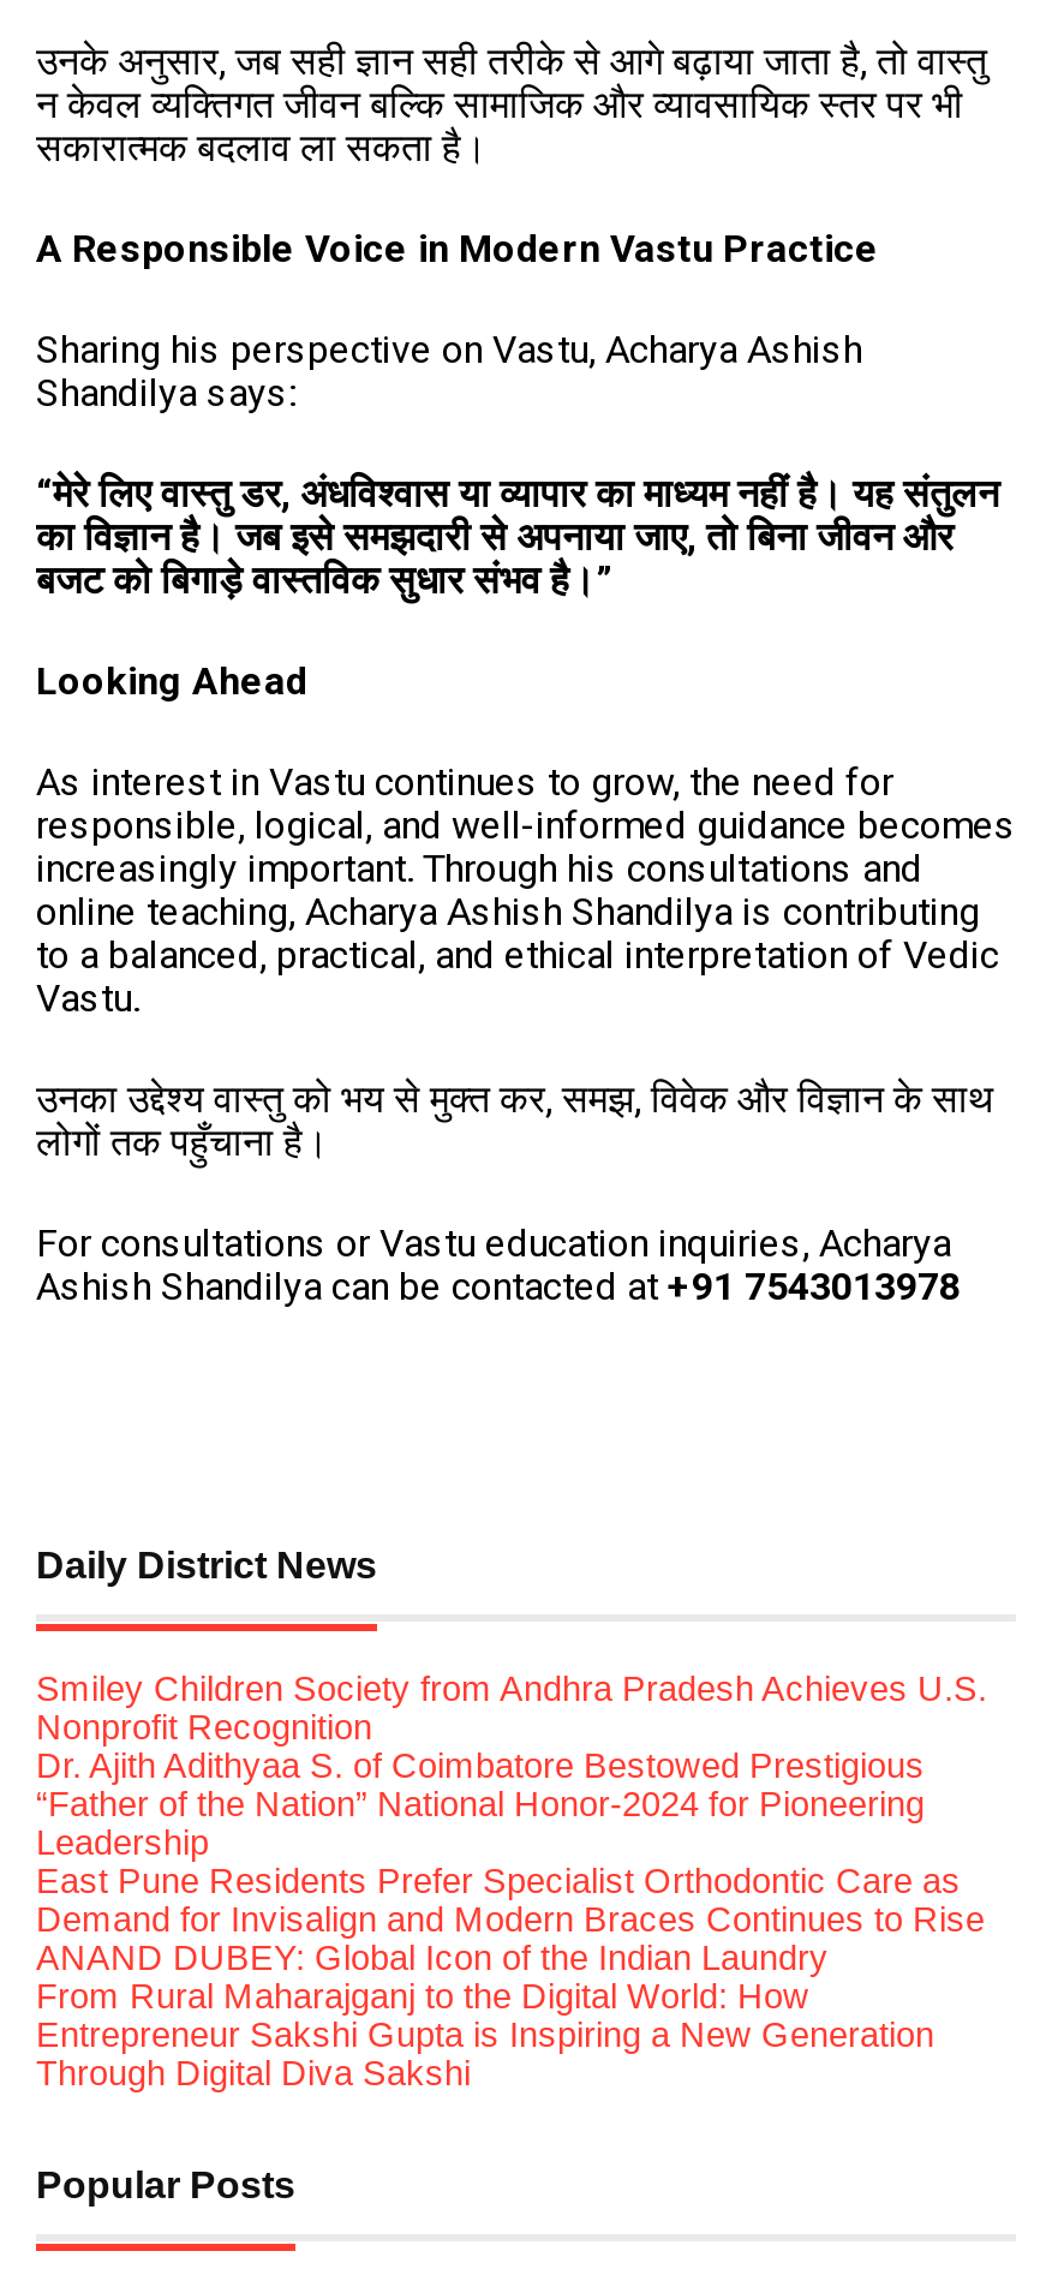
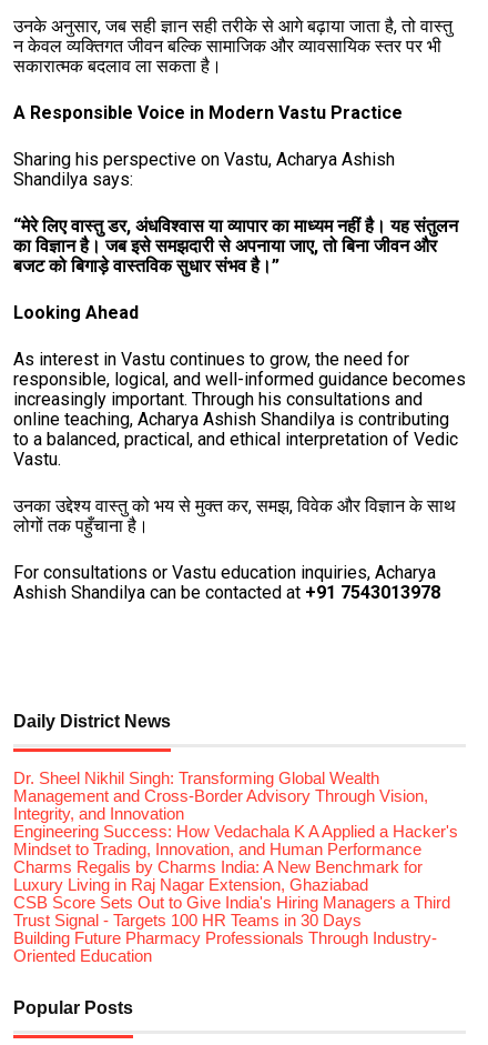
- Smiley Children Society from Andhra Pradesh Achieves U.S.
- Nonprofit Recognition
- Dr. Ajith Adithyaa S. of Coimbatore Bestowed Prestigious
- “Father of the Nation” National Honor-2024 for Pioneering
- Leadership
- East Pune Residents Prefer Specialist Orthodontic Care as
- Demand for Invisalign and Modern Braces Continues to Rise
- ANAND DUBEY: Global Icon of the Indian Laundry
- From Rural Maharajganj to the Digital World: How
- Entrepreneur Sakshi Gupta is Inspiring a New Generation
- Through Digital Diva Sakshi
+ Dr. Sheel Nikhil Singh: Transforming Global Wealth
+ Management and Cross-Border Advisory Through Vision,
+ Integrity, and Innovation
+ Engineering Success: How Vedachala K A Applied a Hacker's
+ Mindset to Trading, Innovation, and Human Performance
+ Charms Regalis by Charms India: A New Benchmark for
+ Luxury Living in Raj Nagar Extension, Ghaziabad
+ CSB Score Sets Out to Give India's Hiring Managers a Third
+ Trust Signal - Targets 100 HR Teams in 30 Days
+ Building Future Pharmacy Professionals Through Industry-
+ Oriented Education
